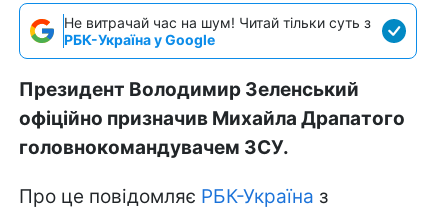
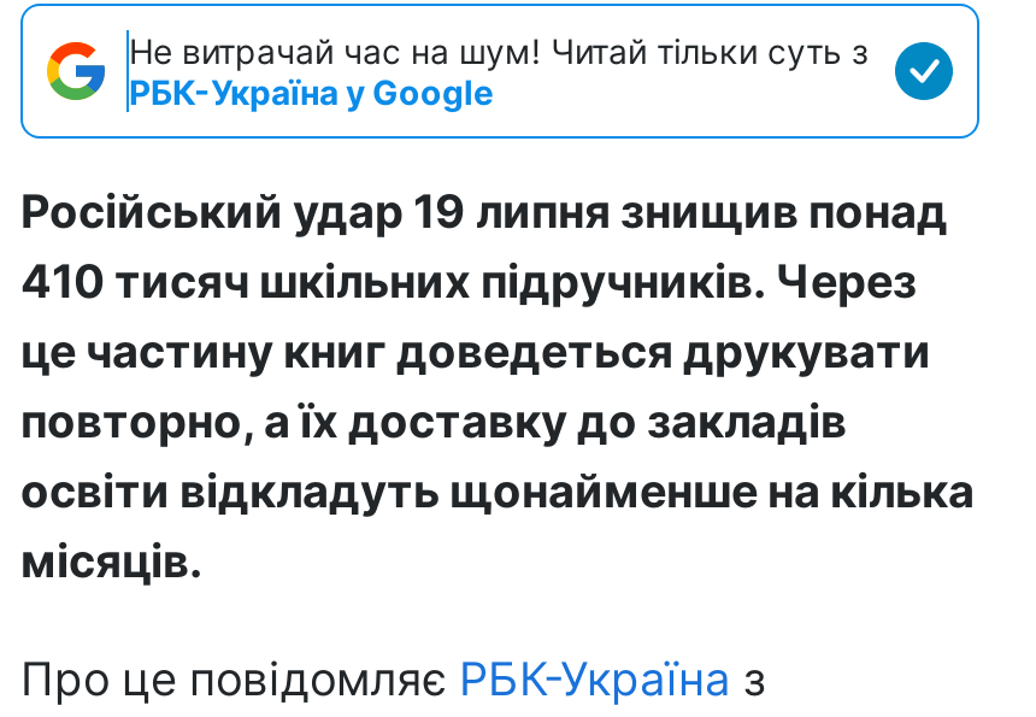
- Президент Володимир Зеленський
- офіційно призначив Михайла Драпатого
- головнокомандувачем ЗСУ.
+ Російський удар 19 липня знищив понад
+ 410 тисяч шкільних підручників. Через
+ це частину книг доведеться друкувати
+ повторно, а їх доставку до закладів
+ освіти відкладуть щонайменше на кілька
+ місяців.
